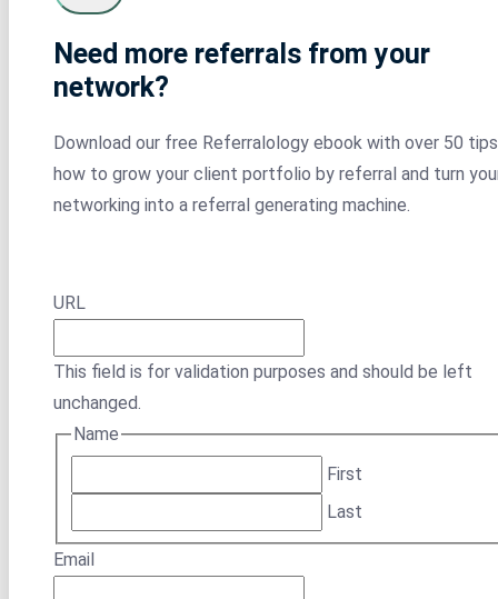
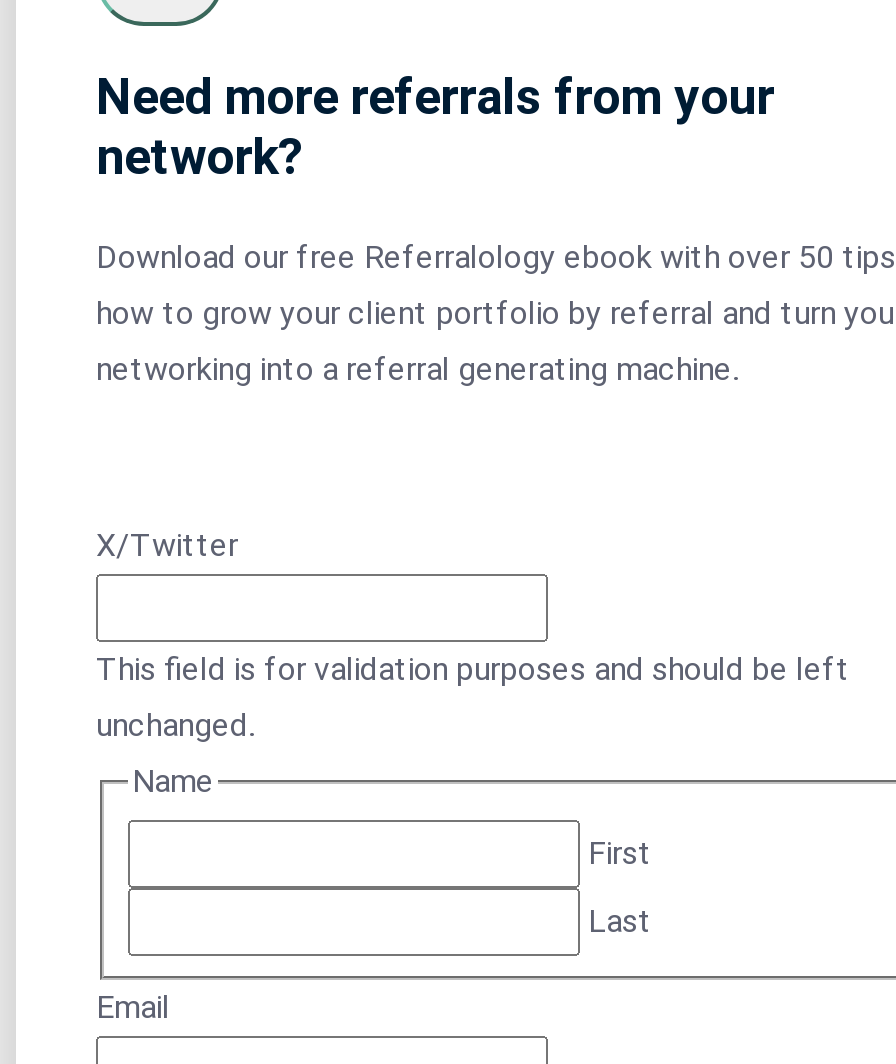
- URL
+ X/Twitter
